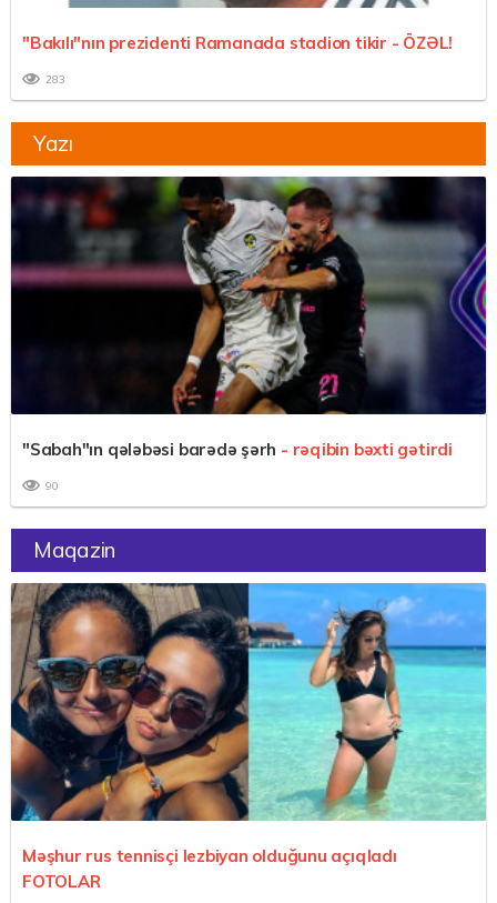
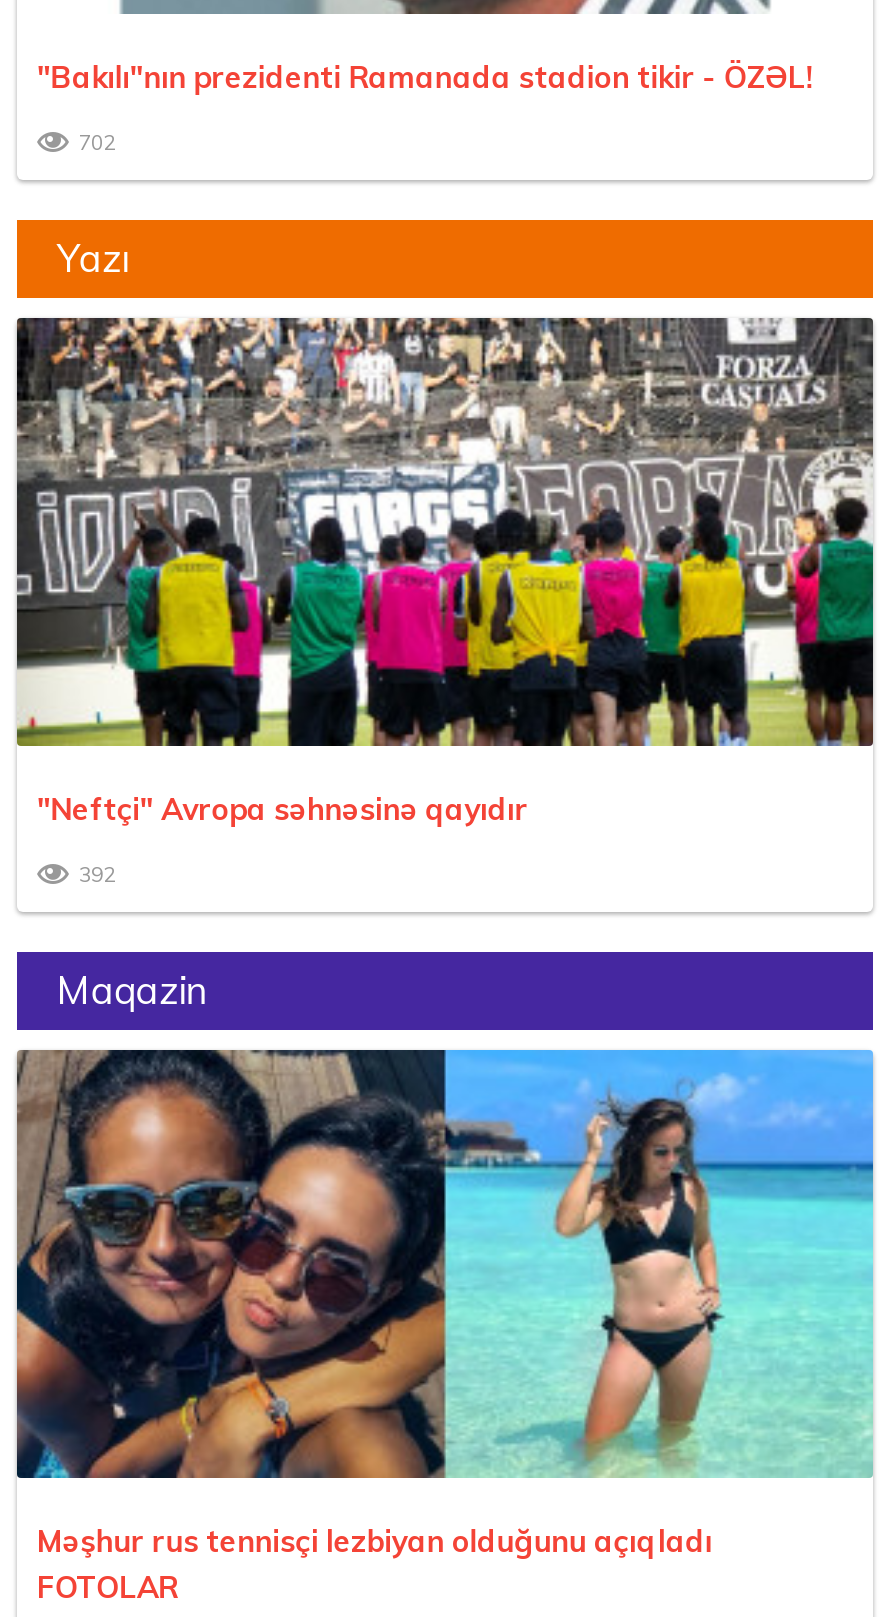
- 283
+ 702

- [image]
- "Sabah"ın qələbəsi barədə şərh - rəqibin bəxti gətirdi
+ [image]
+ "Neftçi" Avropa səhnəsinə qayıdır

- 90
+ 392
